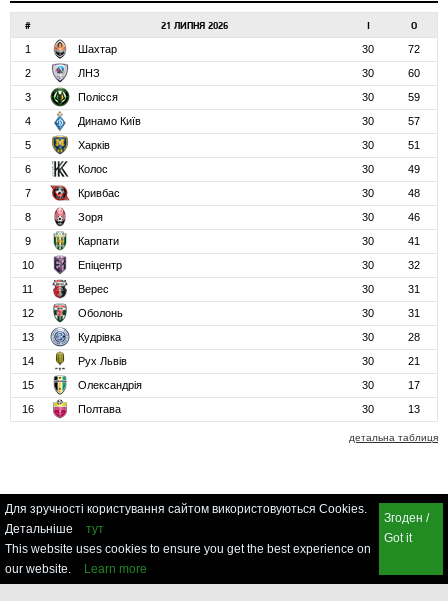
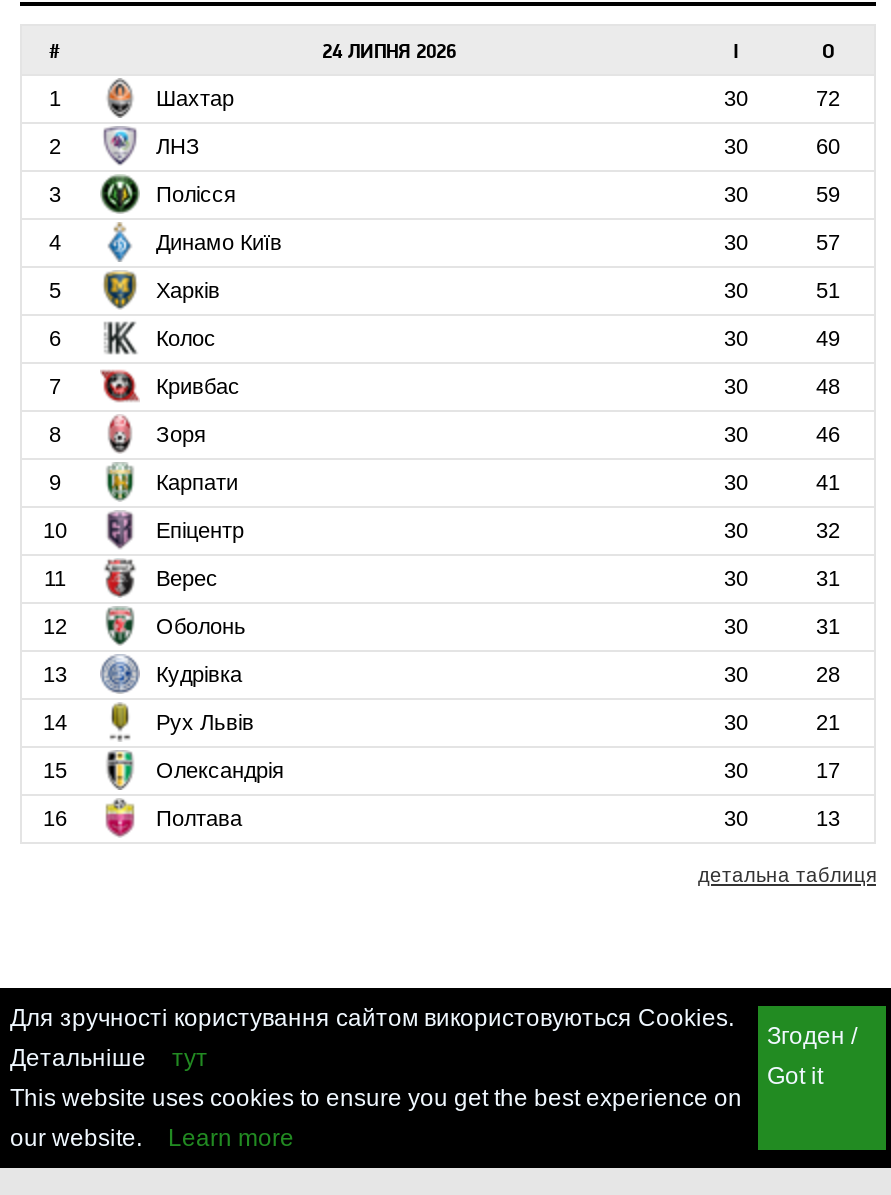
- 21 ЛИПНЯ 2026
+ 24 ЛИПНЯ 2026
